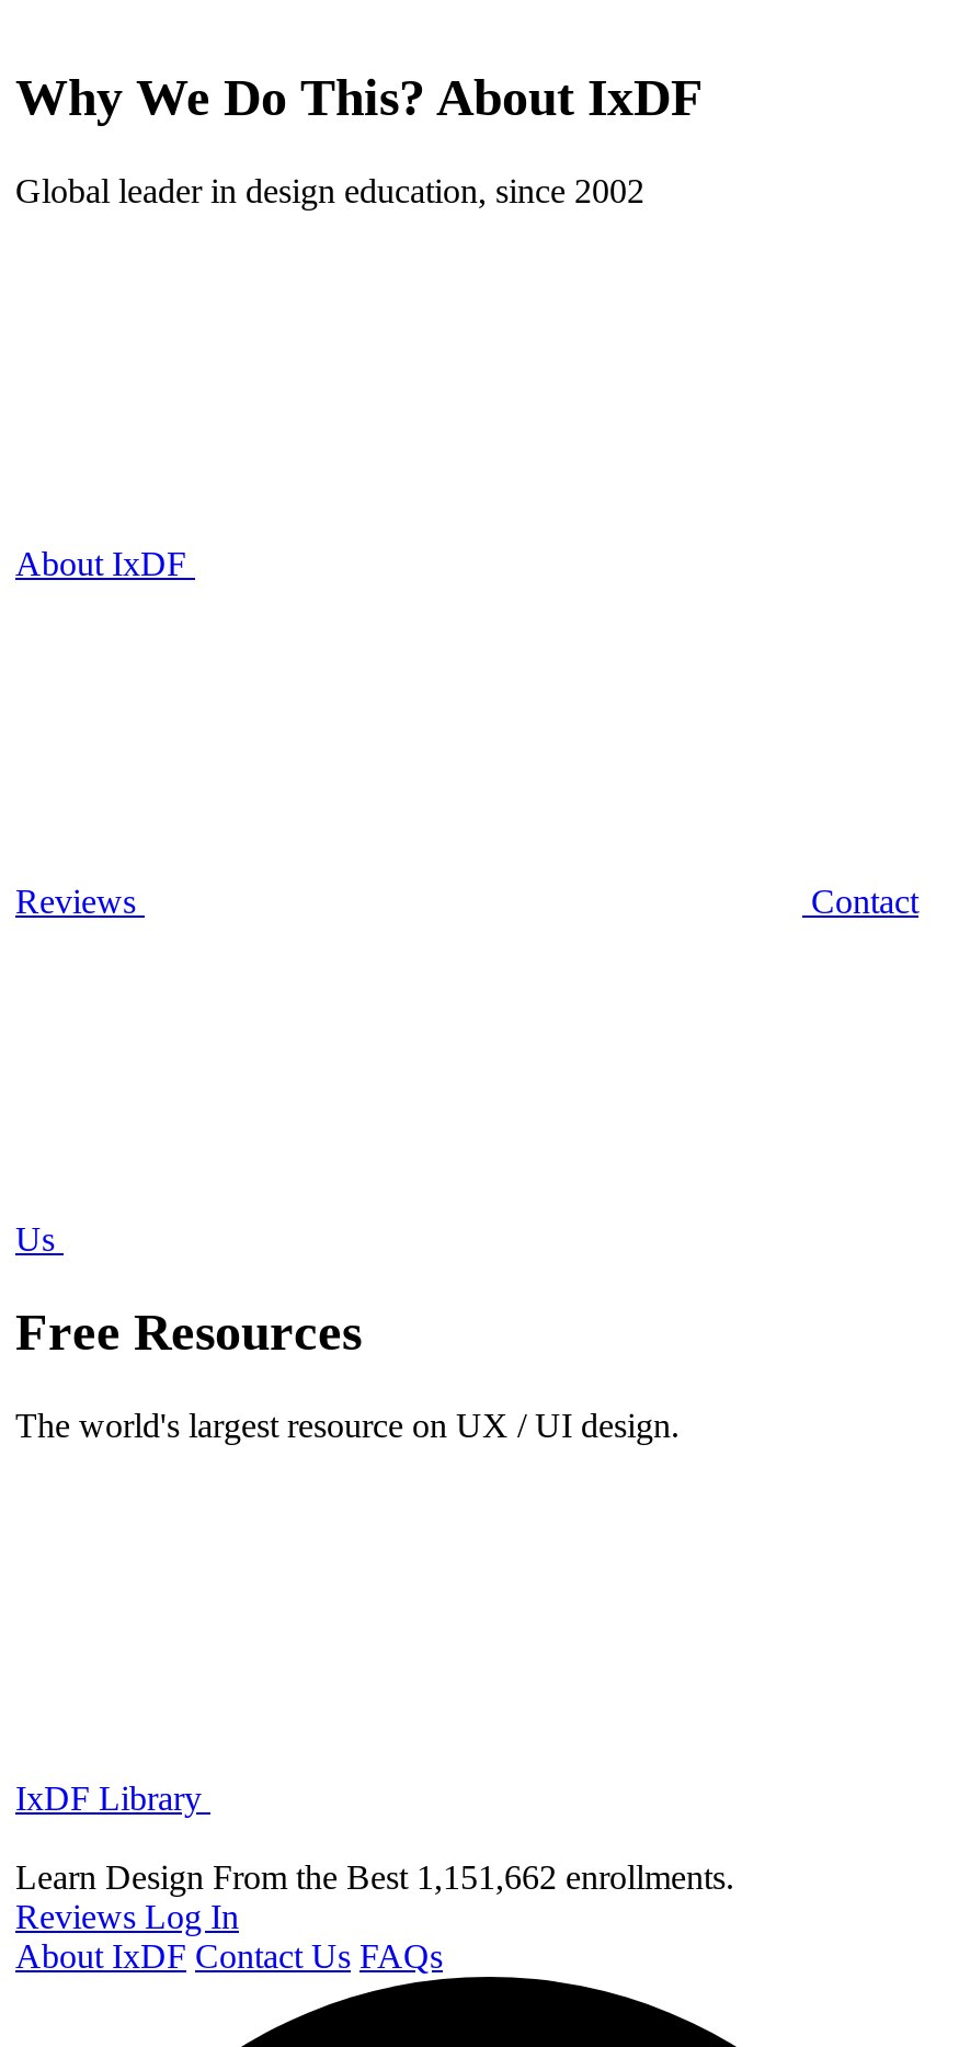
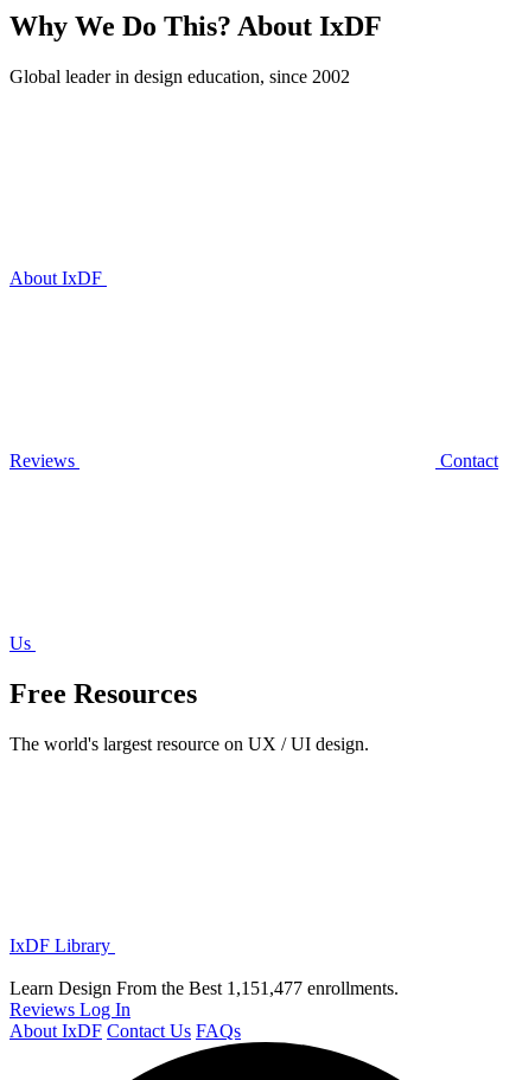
- Learn Design From the Best 1,151,662 enrollments.
+ Learn Design From the Best 1,151,477 enrollments.
